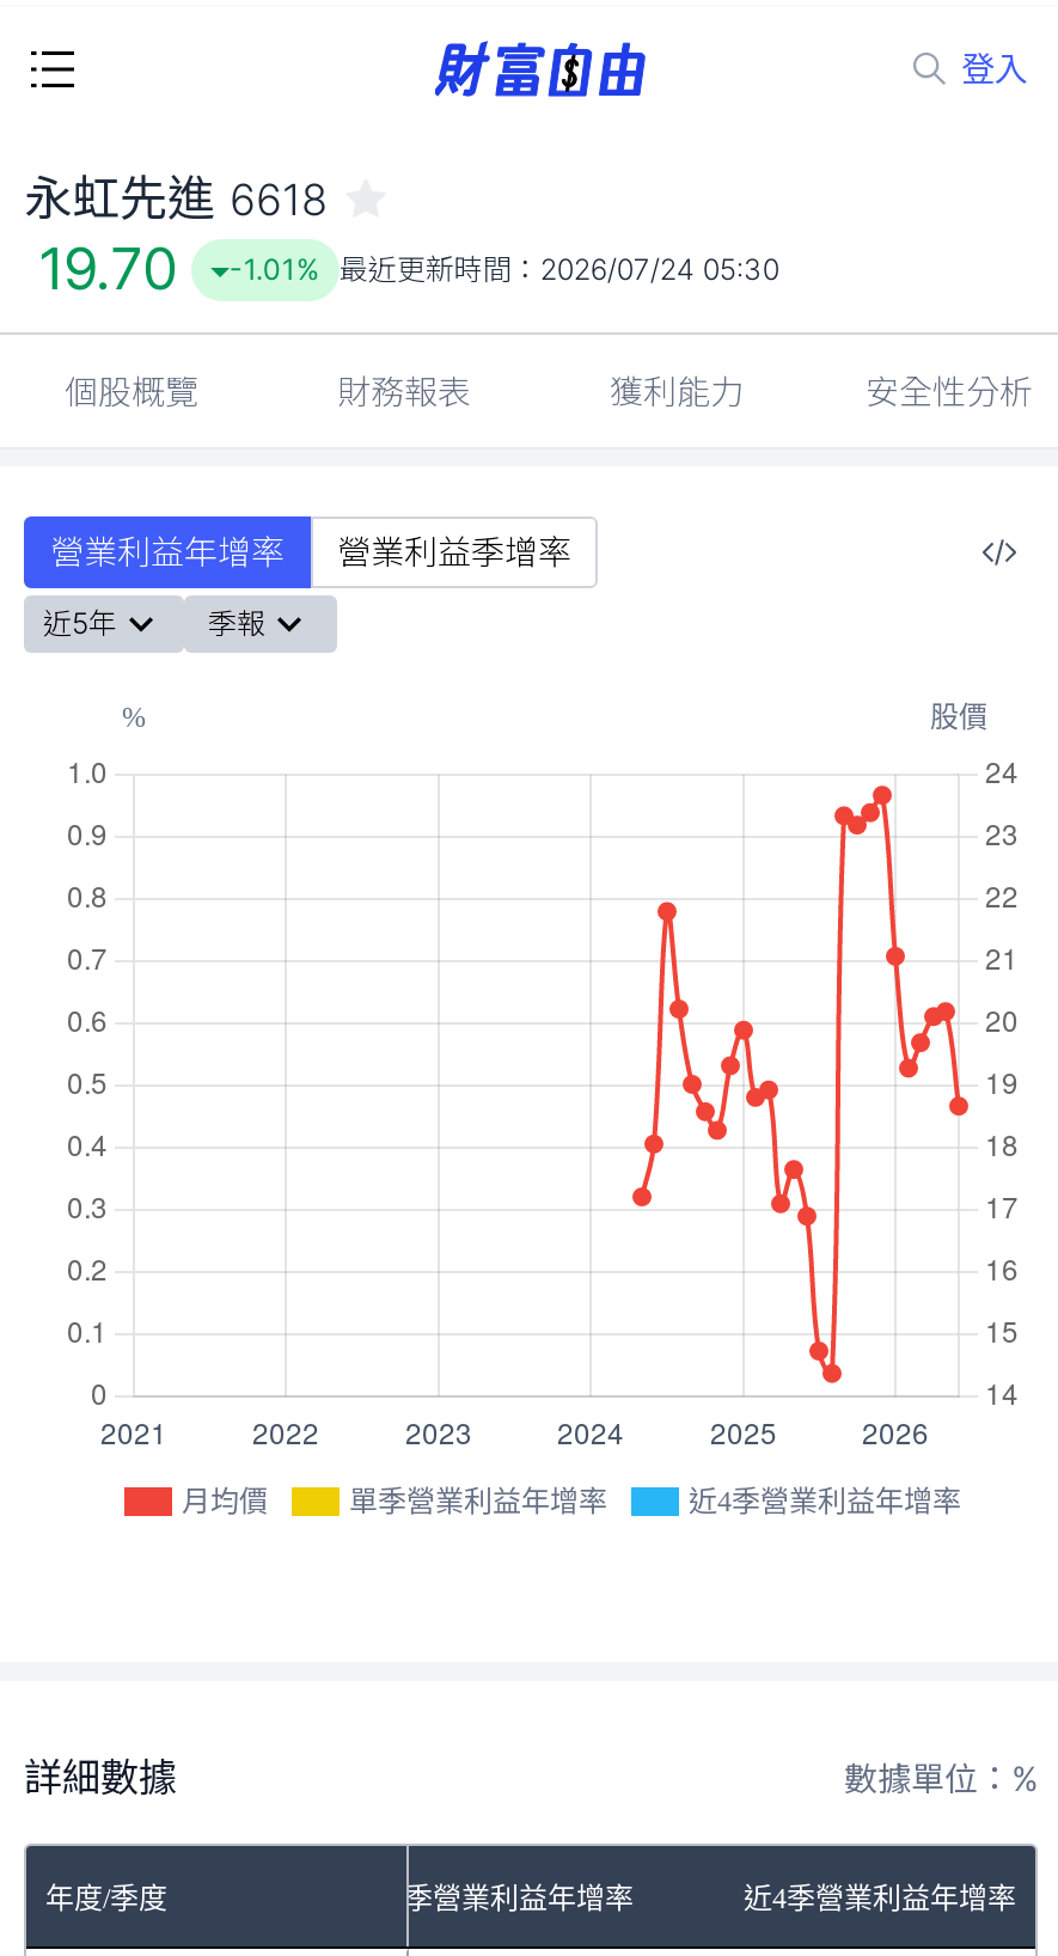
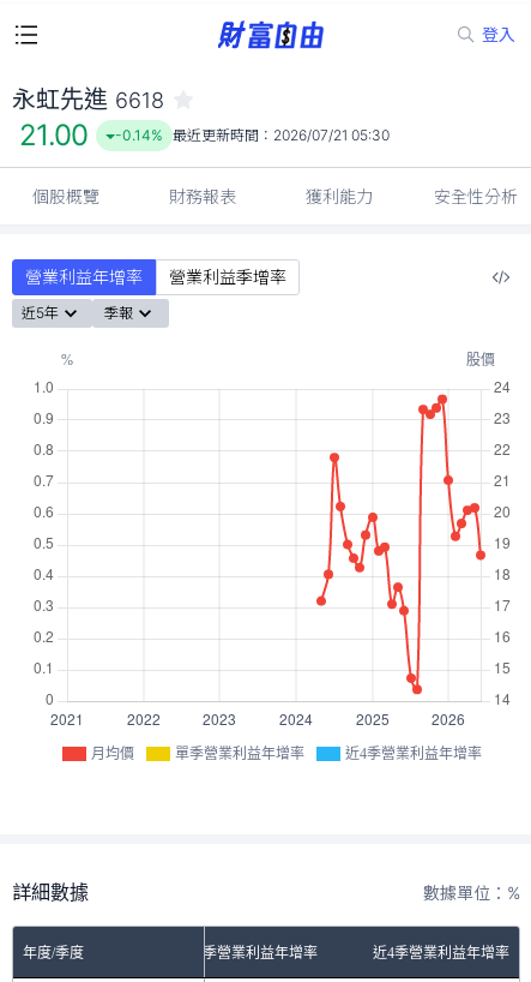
- 19.70
+ 21.00

- -1.01% 最近更新時間：2026/07/24 05:30
+ -0.14% 最近更新時間：2026/07/21 05:30
